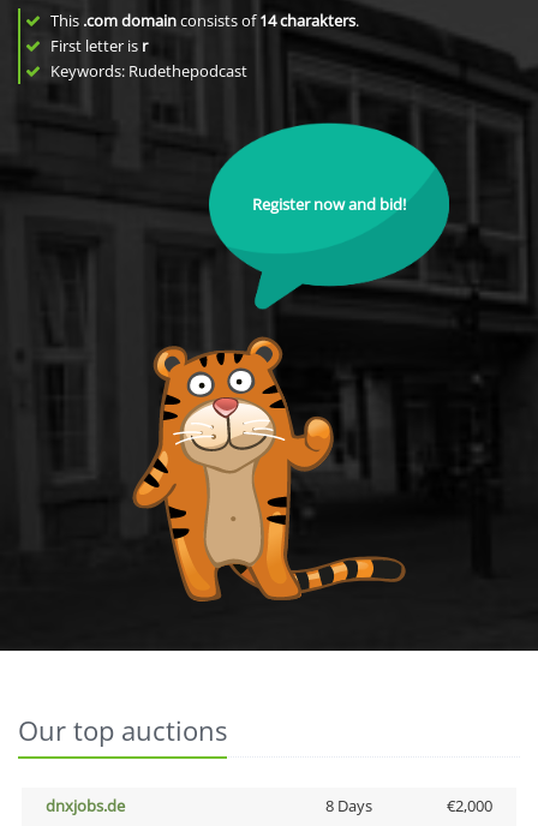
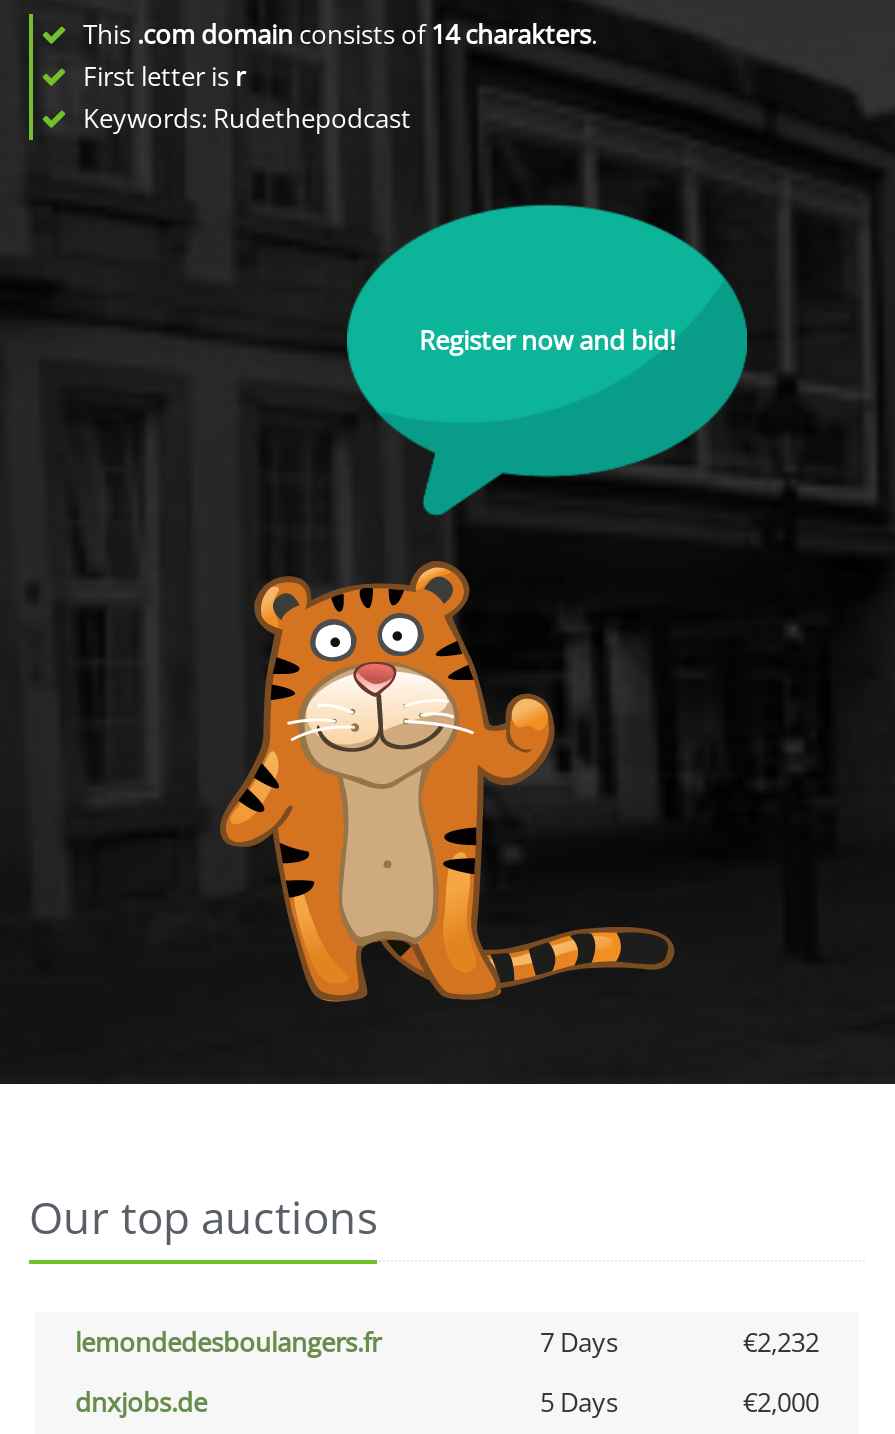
+ lemondedesboulangers.fr
+ 7 Days
+ €2,232

- 8 Days
+ 5 Days
